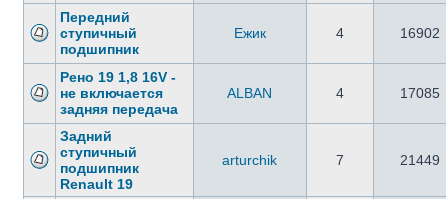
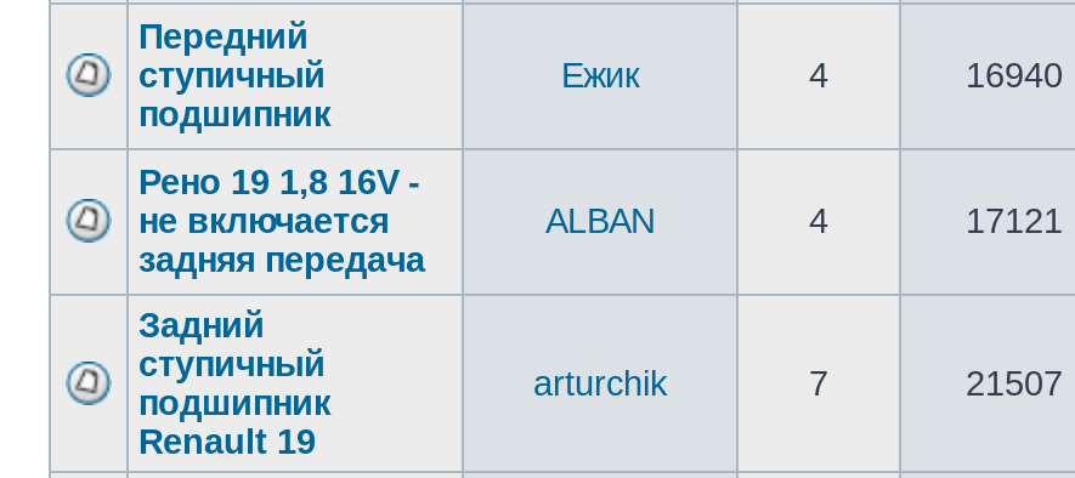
- 16902
+ 16940

- 17085
+ 17121

- 21449
+ 21507
